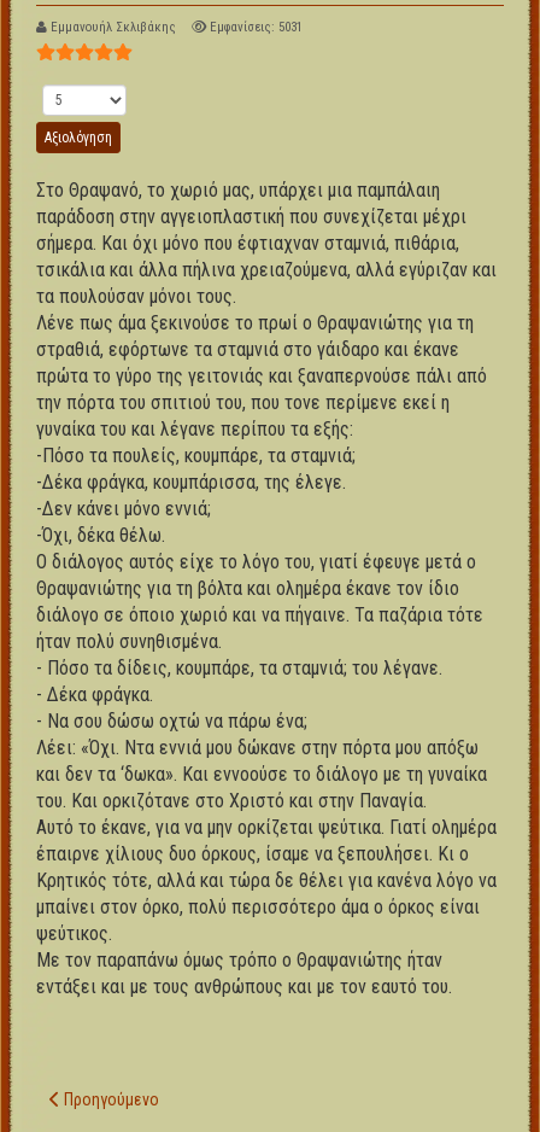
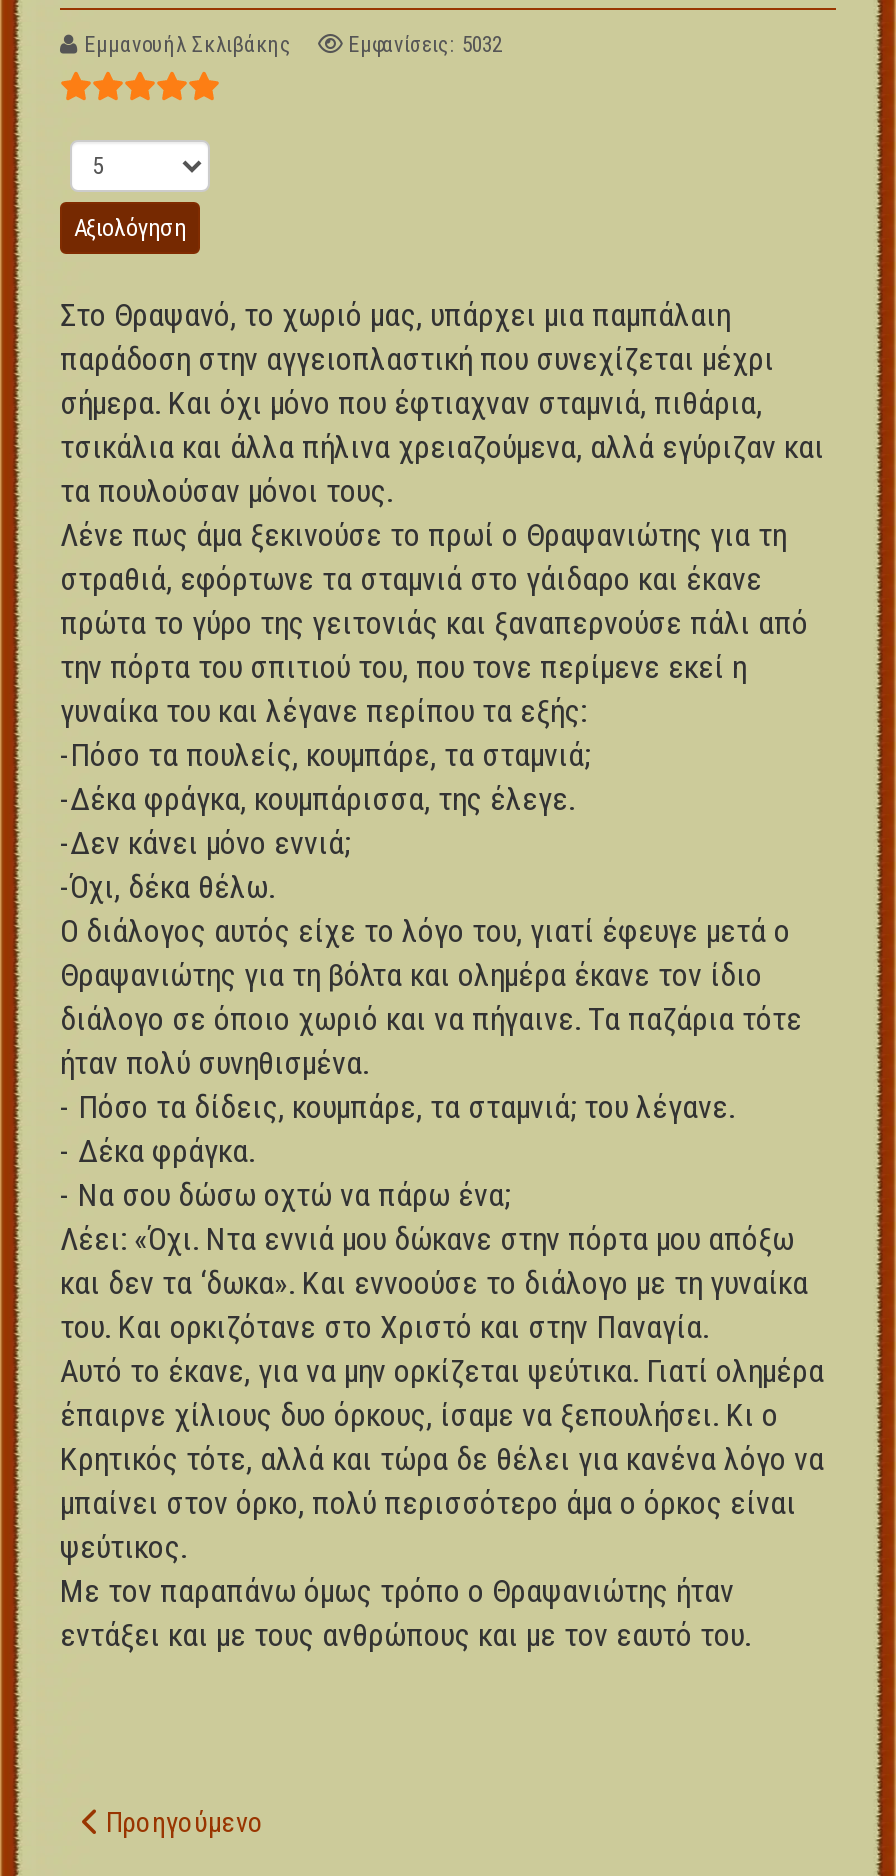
- Εμφανίσεις: 5031
+ Εμφανίσεις: 5032
